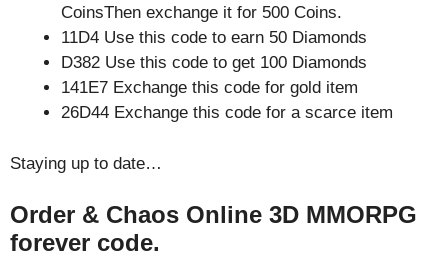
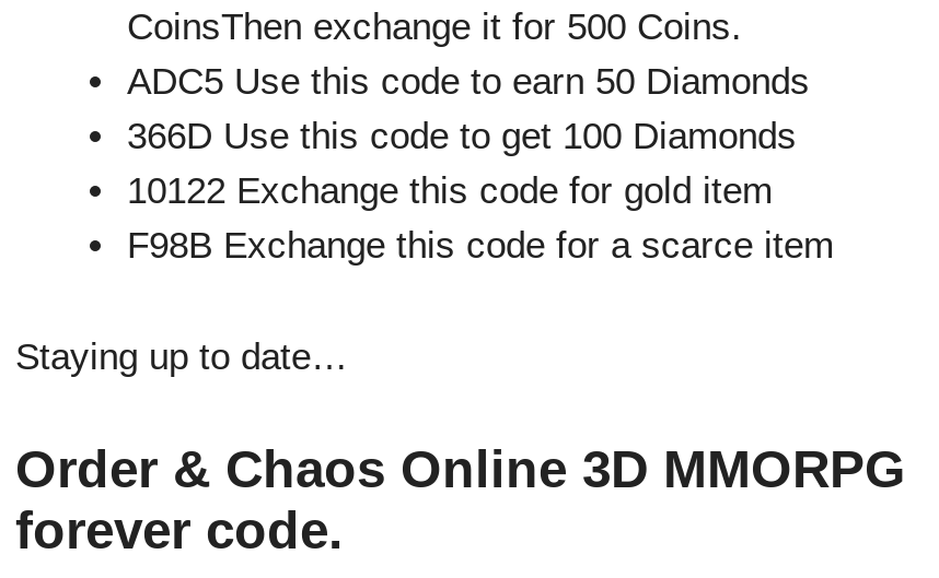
- 11D4 Use this code to earn 50 Diamonds
+ ADC5 Use this code to earn 50 Diamonds

- D382 Use this code to get 100 Diamonds
+ 366D Use this code to get 100 Diamonds

- 141E7 Exchange this code for gold item
+ 10122 Exchange this code for gold item

- 26D44 Exchange this code for a scarce item
+ F98B Exchange this code for a scarce item
